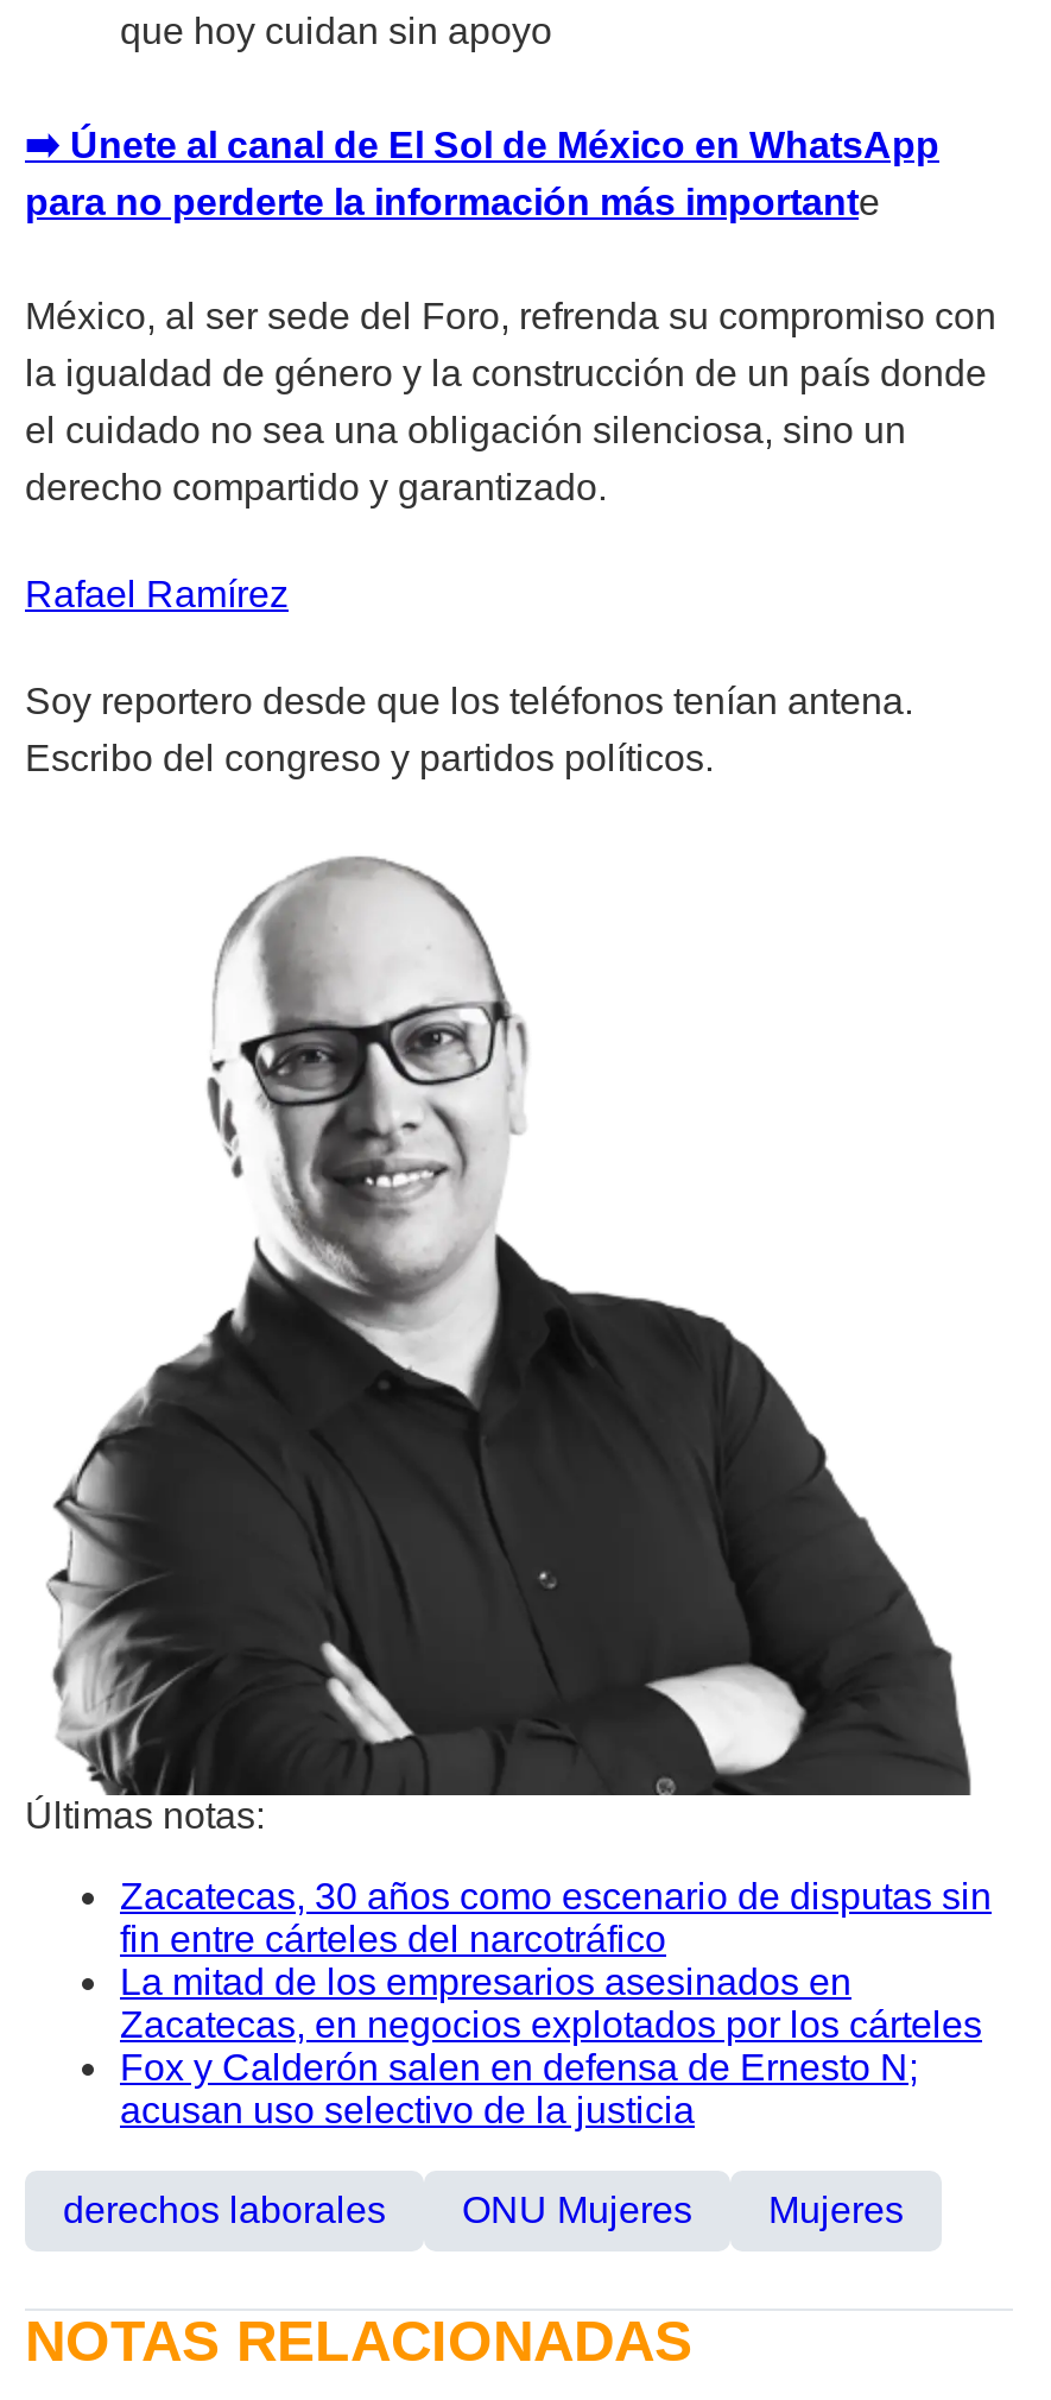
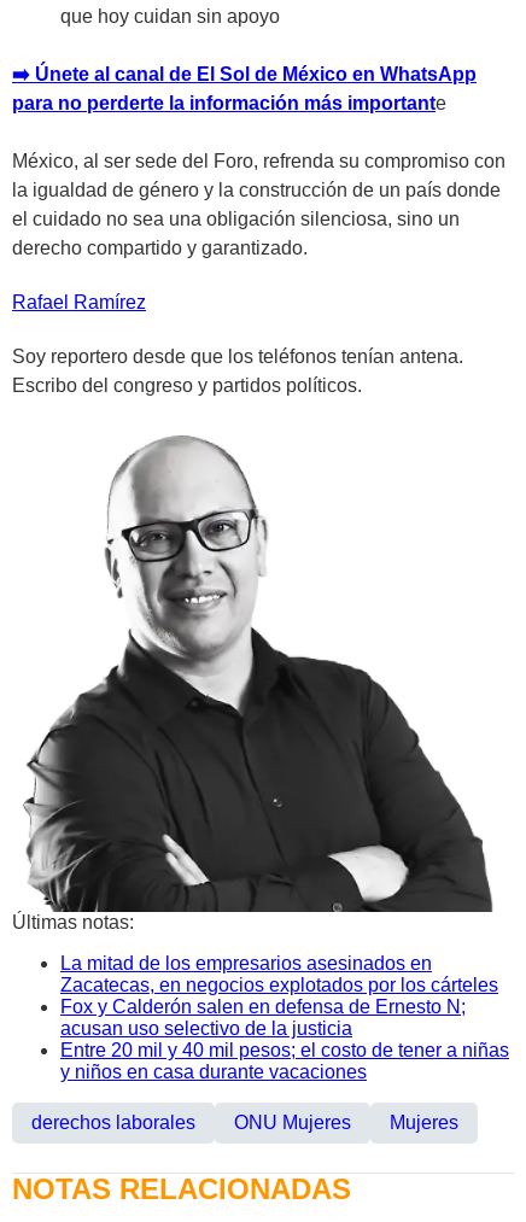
- Zacatecas, 30 años como escenario de disputas sin
- fin entre cárteles del narcotráfico

moved up: La mitad de los empresarios asesinados en | Zacatecas, en negocios explotados por los cárteles | Fox y Calderón salen en defensa de Ernesto N; | acusan uso selectivo de la justicia

+ Entre 20 mil y 40 mil pesos; el costo de tener a niñas
+ y niños en casa durante vacaciones
